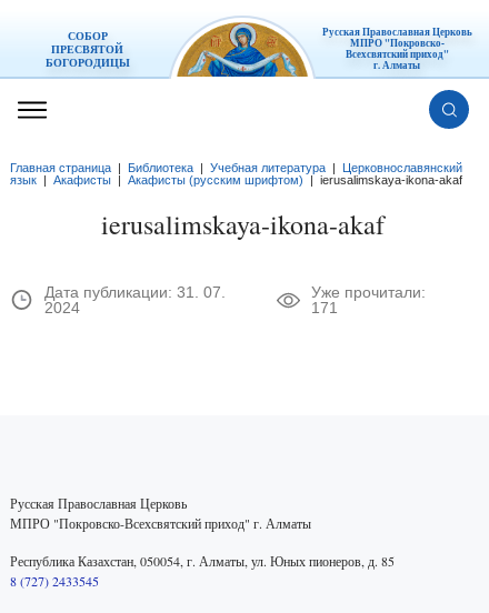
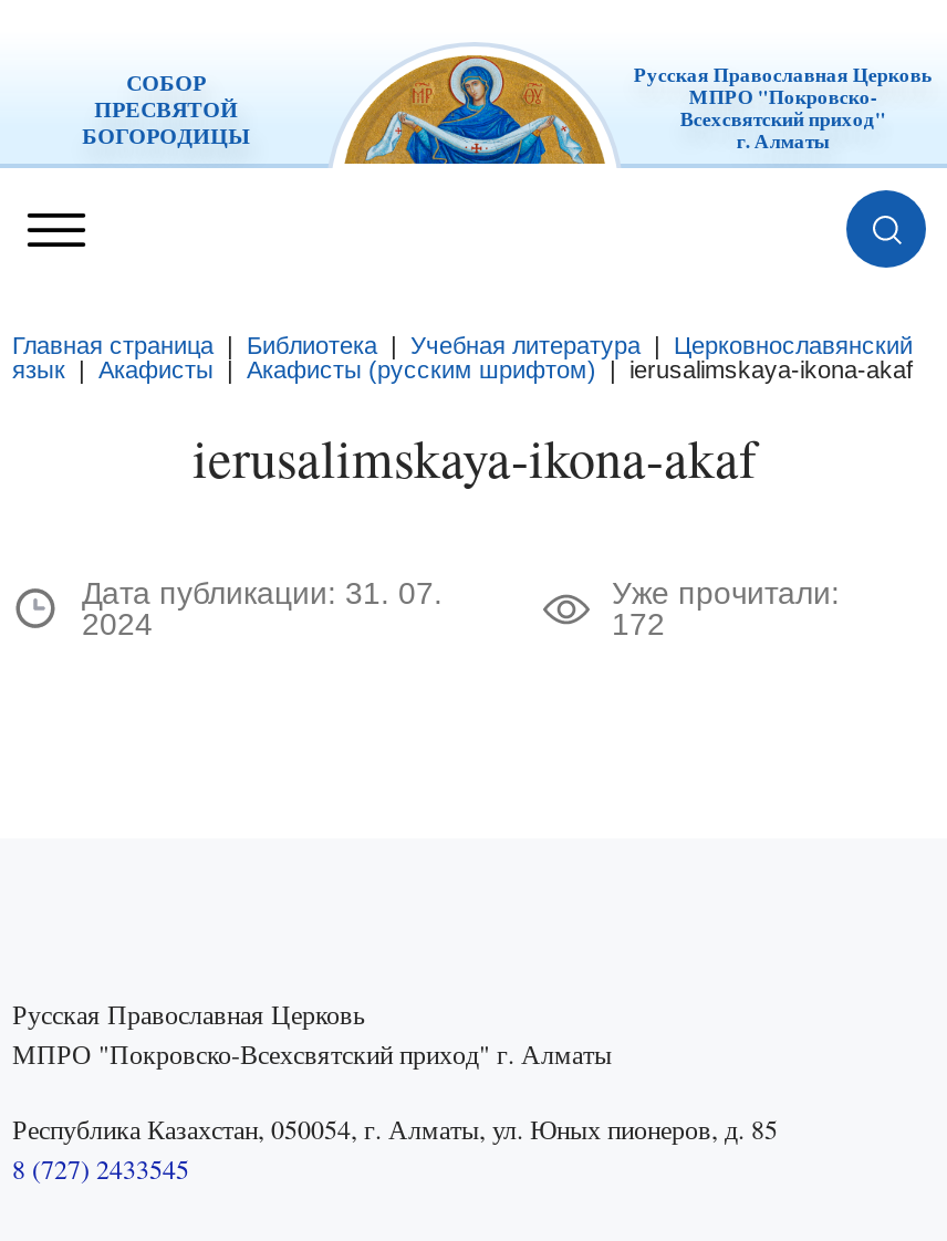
- 171
+ 172
